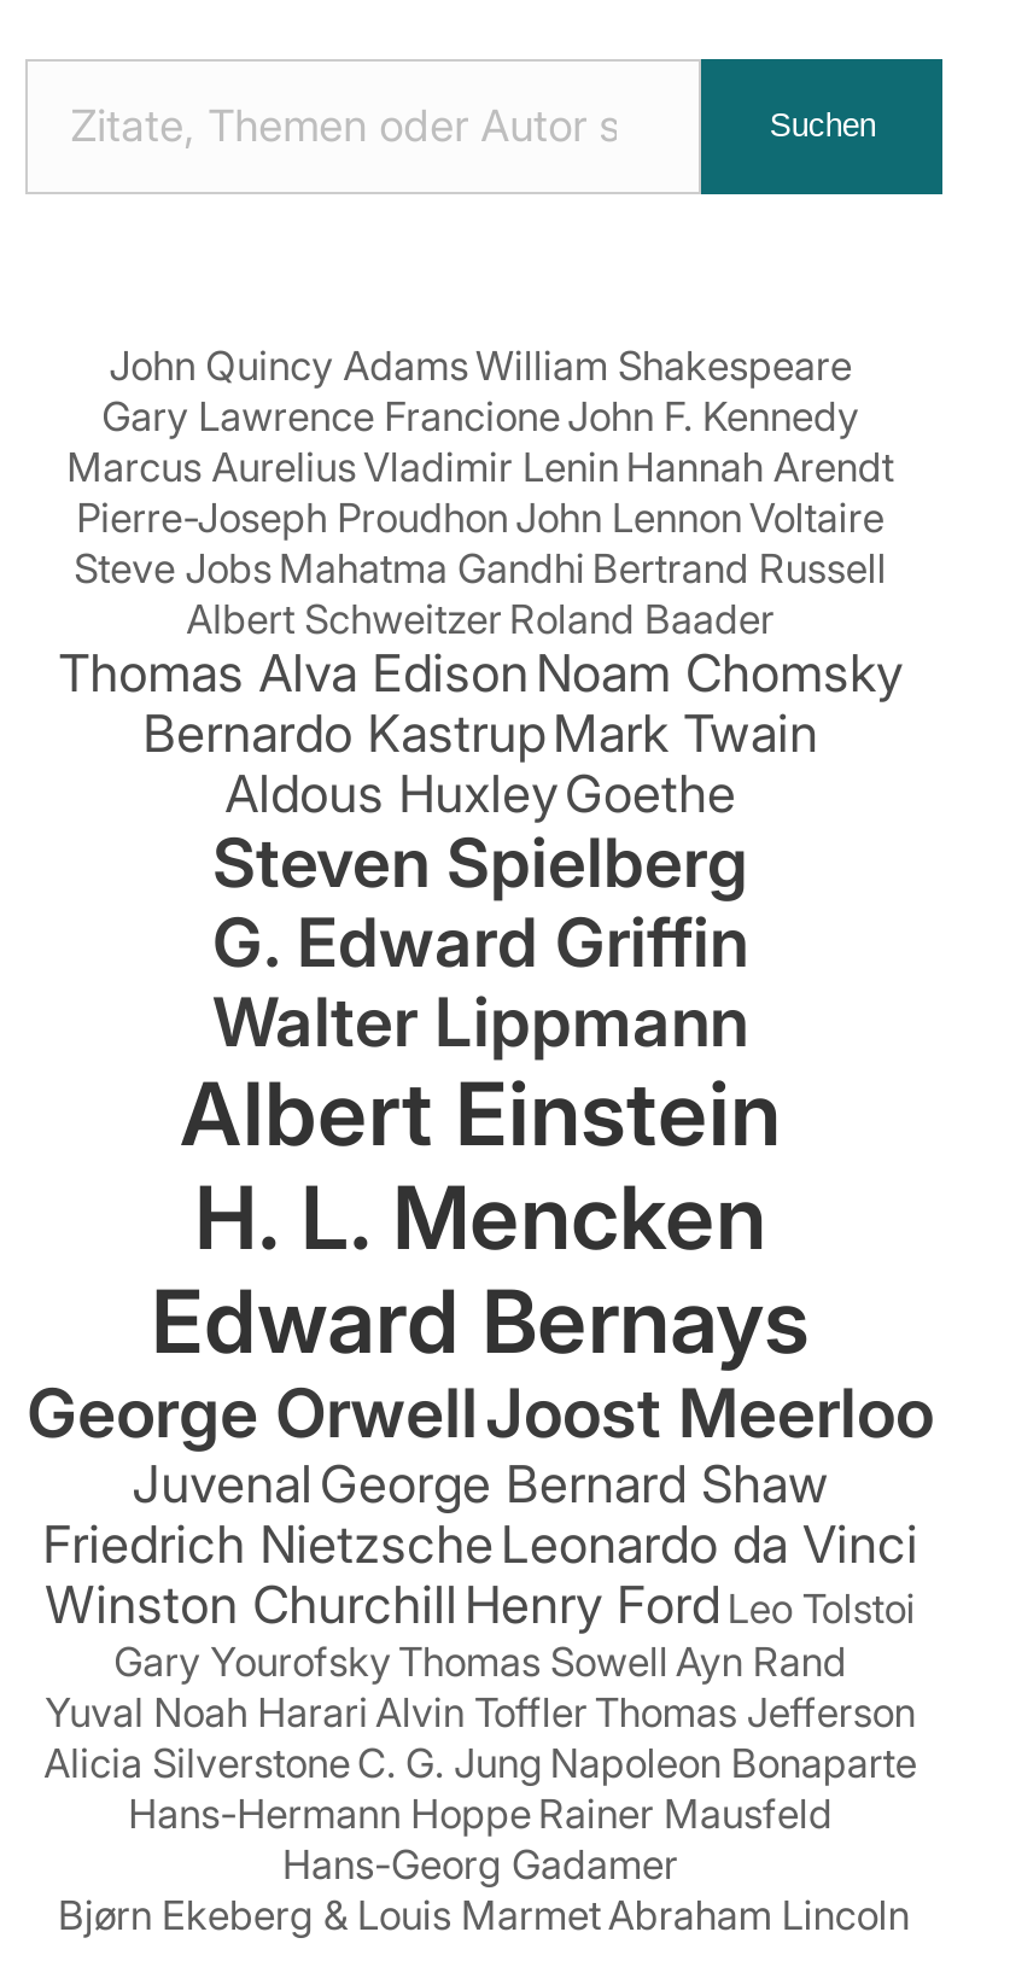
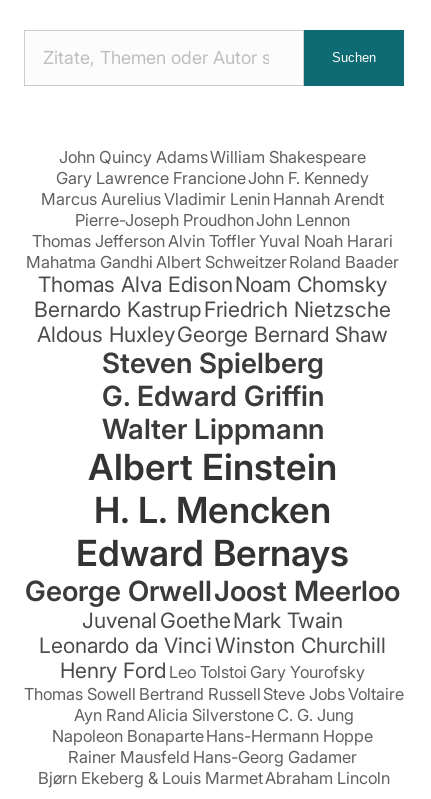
- Pierre-Joseph Proudhon John Lennon Voltaire
- Steve Jobs Mahatma Gandhi Bertrand Russell
- Albert Schweitzer Roland Baader
+ Pierre-Joseph Proudhon John Lennon
+ Thomas Jefferson Alvin Toffler Yuval Noah Harari
+ Mahatma Gandhi Albert Schweitzer Roland Baader

- Bernardo Kastrup Mark Twain
- Aldous Huxley Goethe
+ Bernardo Kastrup Friedrich Nietzsche
+ Aldous Huxley George Bernard Shaw

- Juvenal George Bernard Shaw
- Friedrich Nietzsche Leonardo da Vinci
- Winston Churchill Henry Ford Leo Tolstoi
- Gary Yourofsky Thomas Sowell Ayn Rand
- Yuval Noah Harari Alvin Toffler Thomas Jefferson
- Alicia Silverstone C. G. Jung Napoleon Bonaparte
- Hans-Hermann Hoppe Rainer Mausfeld
- Hans-Georg Gadamer
+ Juvenal Goethe Mark Twain
+ Leonardo da Vinci Winston Churchill
+ Henry Ford Leo Tolstoi Gary Yourofsky
+ Thomas Sowell Bertrand Russell Steve Jobs Voltaire
+ Ayn Rand Alicia Silverstone C. G. Jung
+ Napoleon Bonaparte Hans-Hermann Hoppe
+ Rainer Mausfeld Hans-Georg Gadamer
